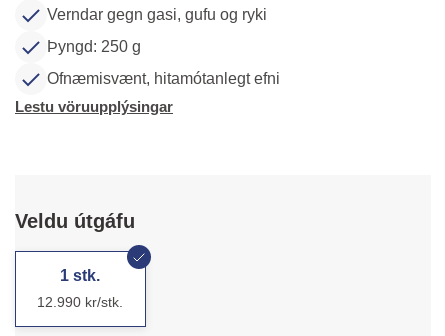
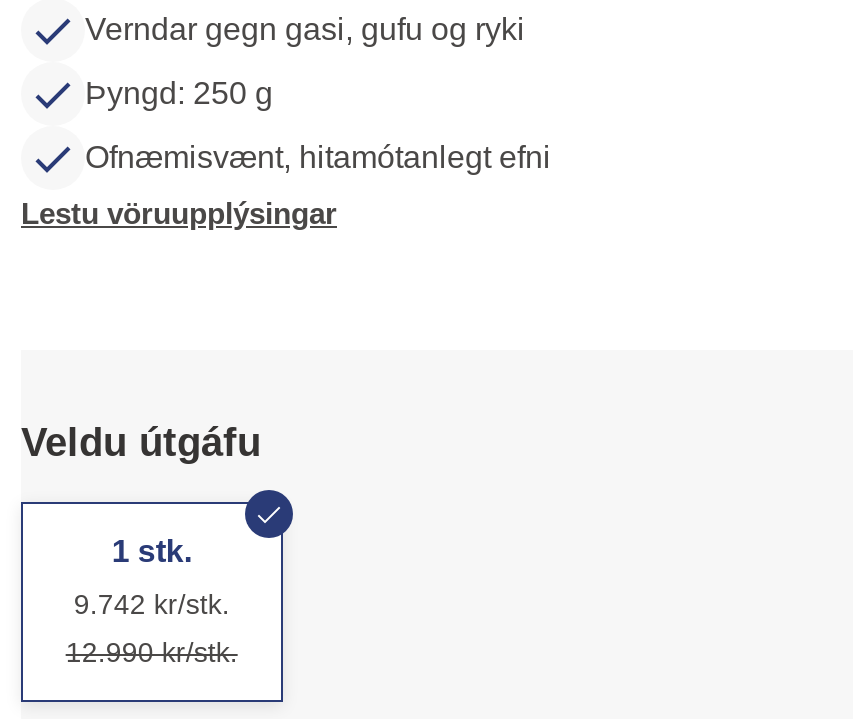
+ 9.742 kr/stk.
